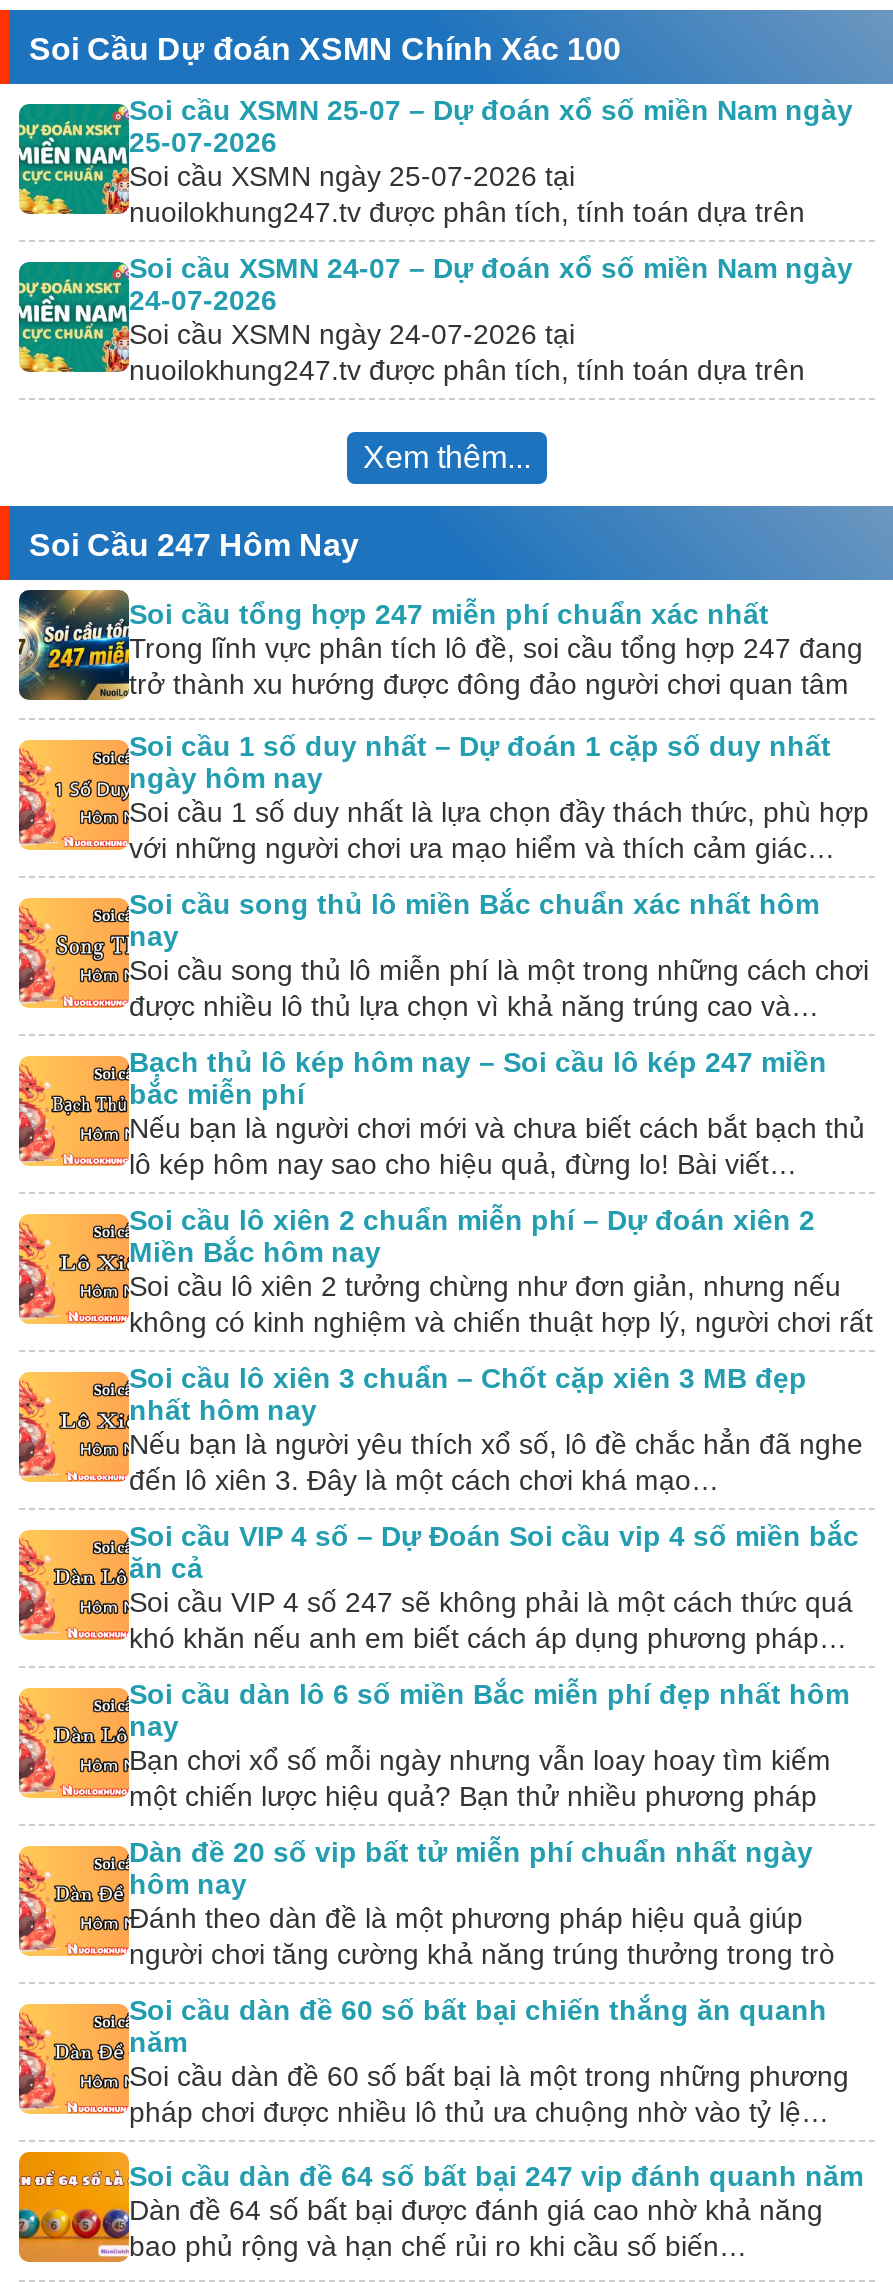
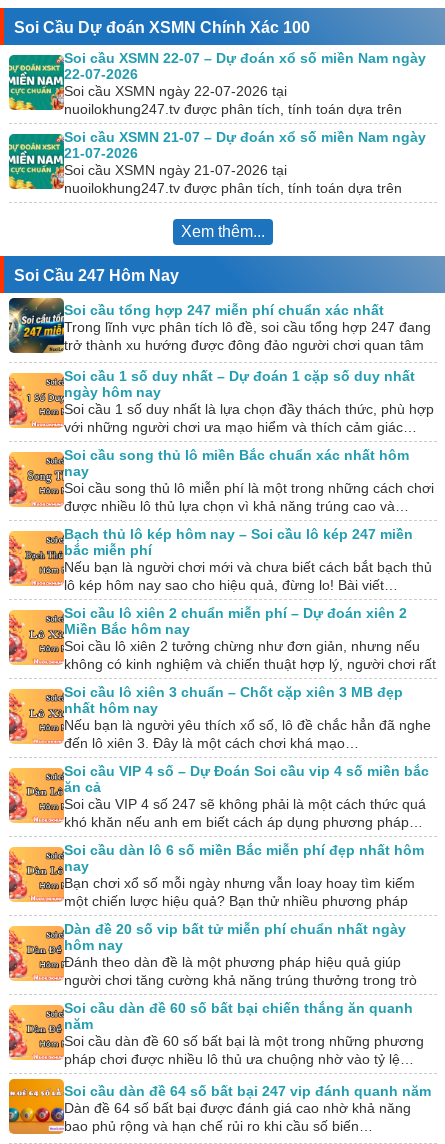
- Soi cầu XSMN 25-07 – Dự đoán xổ số miền Nam ngày
+ Soi cầu XSMN 22-07 – Dự đoán xổ số miền Nam ngày

- 25-07-2026
+ 22-07-2026

- Soi cầu XSMN ngày 25-07-2026 tại
+ Soi cầu XSMN ngày 22-07-2026 tại

- Soi cầu XSMN 24-07 – Dự đoán xổ số miền Nam ngày
+ Soi cầu XSMN 21-07 – Dự đoán xổ số miền Nam ngày

- 24-07-2026
+ 21-07-2026

- Soi cầu XSMN ngày 24-07-2026 tại
+ Soi cầu XSMN ngày 21-07-2026 tại
